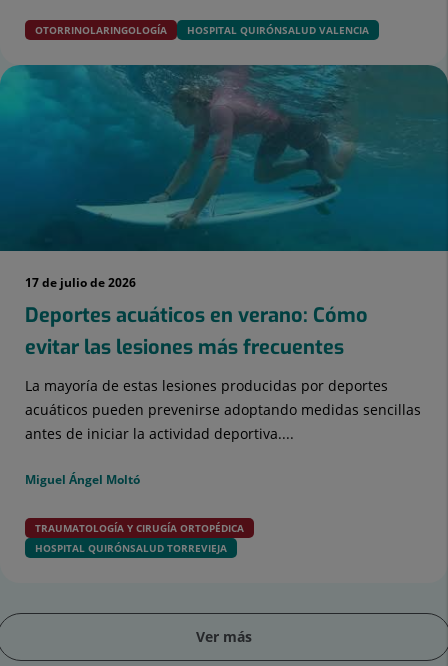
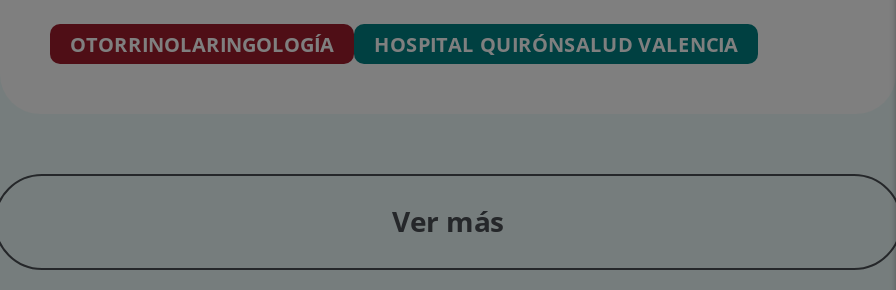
- [image]
- 17 de julio de 2026
- Deportes acuáticos en verano: Cómo
- evitar las lesiones más frecuentes
- La mayoría de estas lesiones producidas por deportes
- acuáticos pueden prevenirse adoptando medidas sencillas
- antes de iniciar la actividad deportiva....
- Miguel Ángel Moltó
- TRAUMATOLOGÍA Y CIRUGÍA ORTOPÉDICA
- HOSPITAL QUIRÓNSALUD TORREVIEJA
